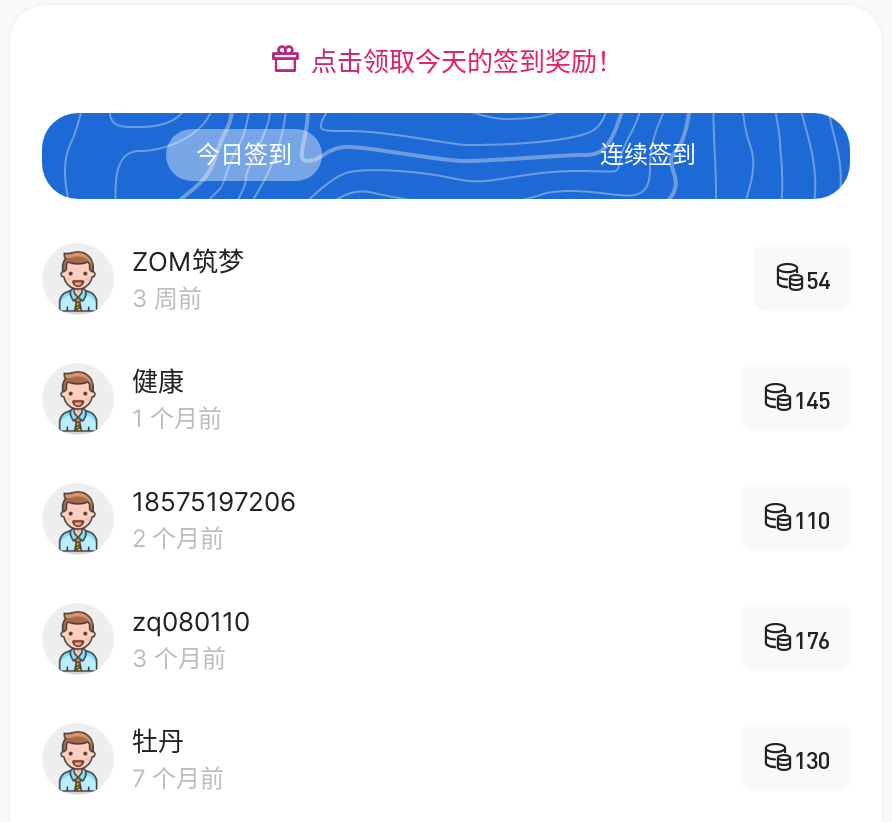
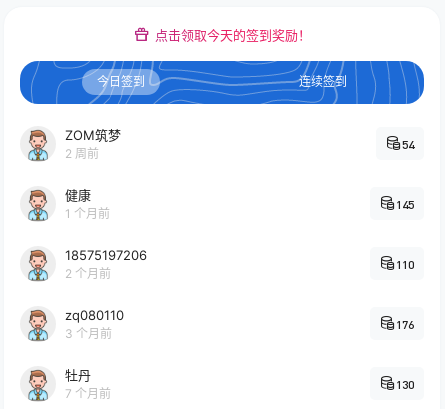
- 3 周前
+ 2 周前
